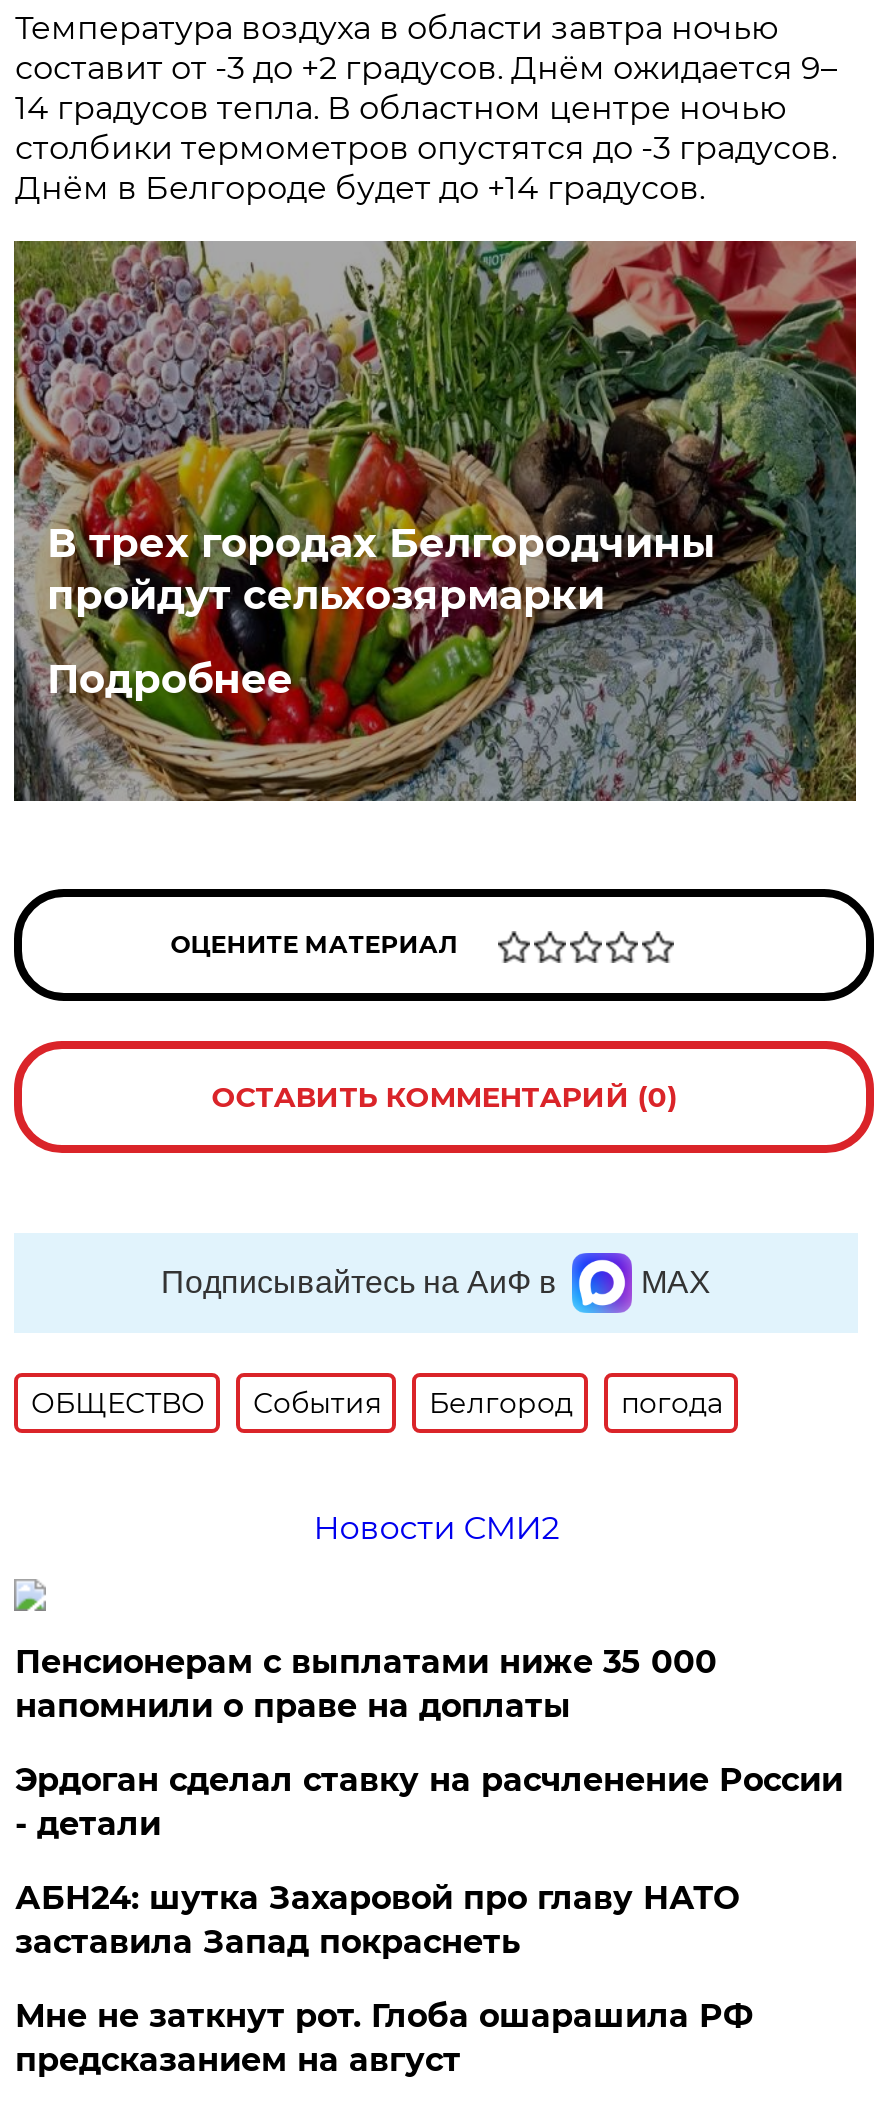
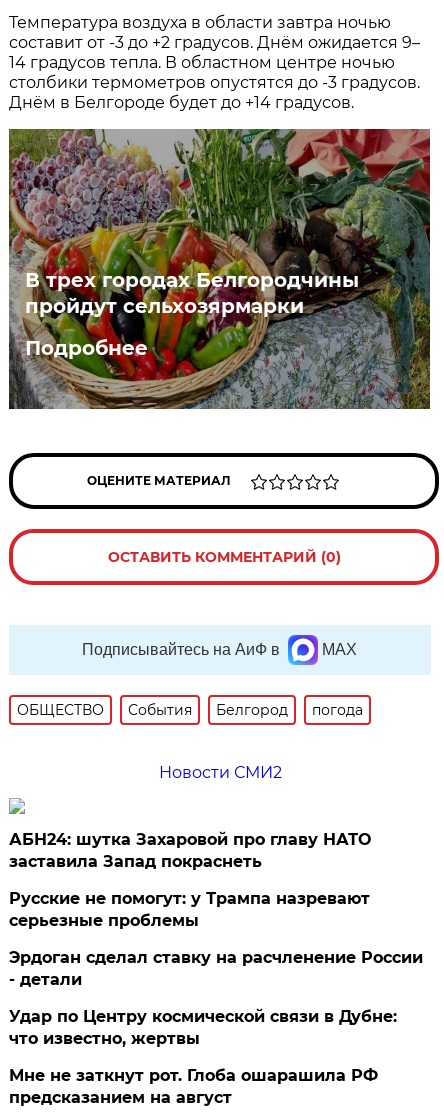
- Пенсионерам с выплатами ниже 35 000
- напомнили о праве на доплаты

moved down: Эрдоган сделал ставку на расчленение России | - детали

moved up: АБН24: шутка Захаровой про главу НАТО | заставила Запад покраснеть

+ Русские не помогут: у Трампа назревают
+ серьезные проблемы
+ Удар по Центру космической связи в Дубне:
+ что известно, жертвы
